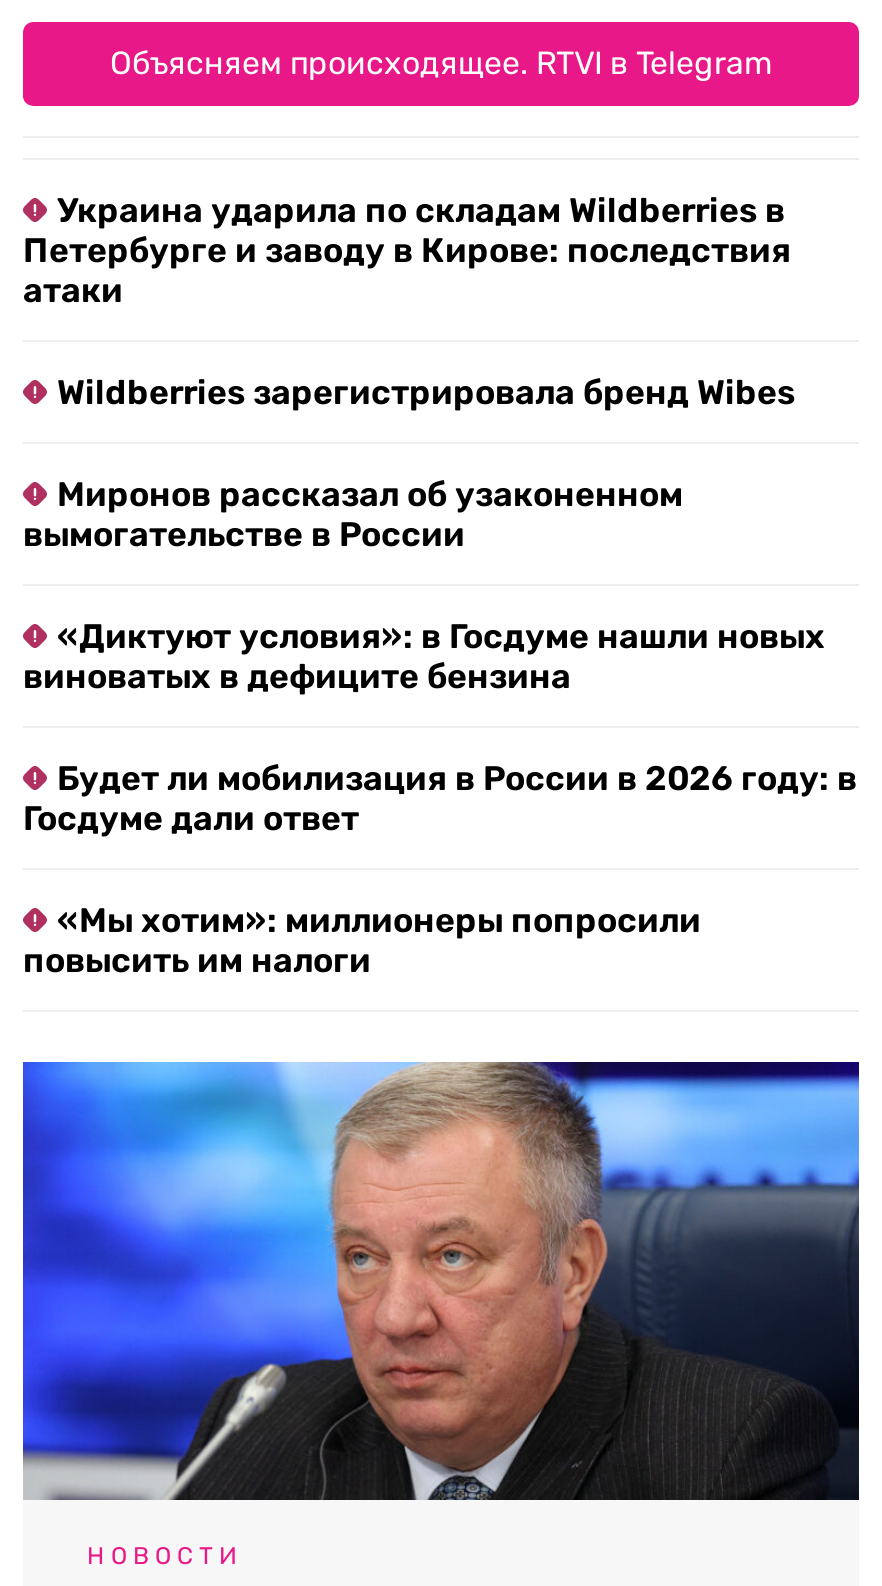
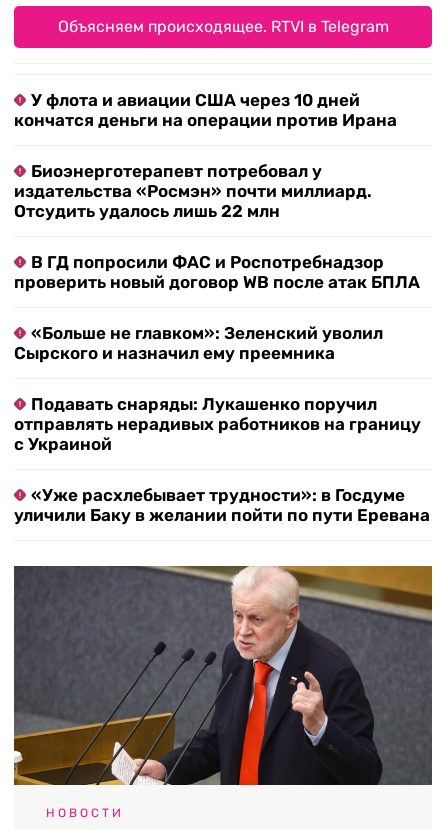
- Украина ударила по складам Wildberries в
- Петербурге и заводу в Кирове: последствия
- атаки
+ У флота и авиации США через 10 дней
+ кончатся деньги на операции против Ирана

- Wildberries зарегистрировала бренд Wibes
+ Биоэнерготерапевт потребовал у
+ издательства «Росмэн» почти миллиард.
+ Отсудить удалось лишь 22 млн

- Миронов рассказал об узаконенном
- вымогательстве в России
+ В ГД попросили ФАС и Роспотребнадзор
+ проверить новый договор WB после атак БПЛА

- «Диктуют условия»: в Госдуме нашли новых
- виноватых в дефиците бензина
+ «Больше не главком»: Зеленский уволил
+ Сырского и назначил ему преемника

- Будет ли мобилизация в России в 2026 году: в
- Госдуме дали ответ
+ Подавать снаряды: Лукашенко поручил
+ отправлять нерадивых работников на границу
+ с Украиной

- «Мы хотим»: миллионеры попросили
- повысить им налоги
+ «Уже расхлебывает трудности»: в Госдуме
+ уличили Баку в желании пойти по пути Еревана

- [image]
+ [image]
